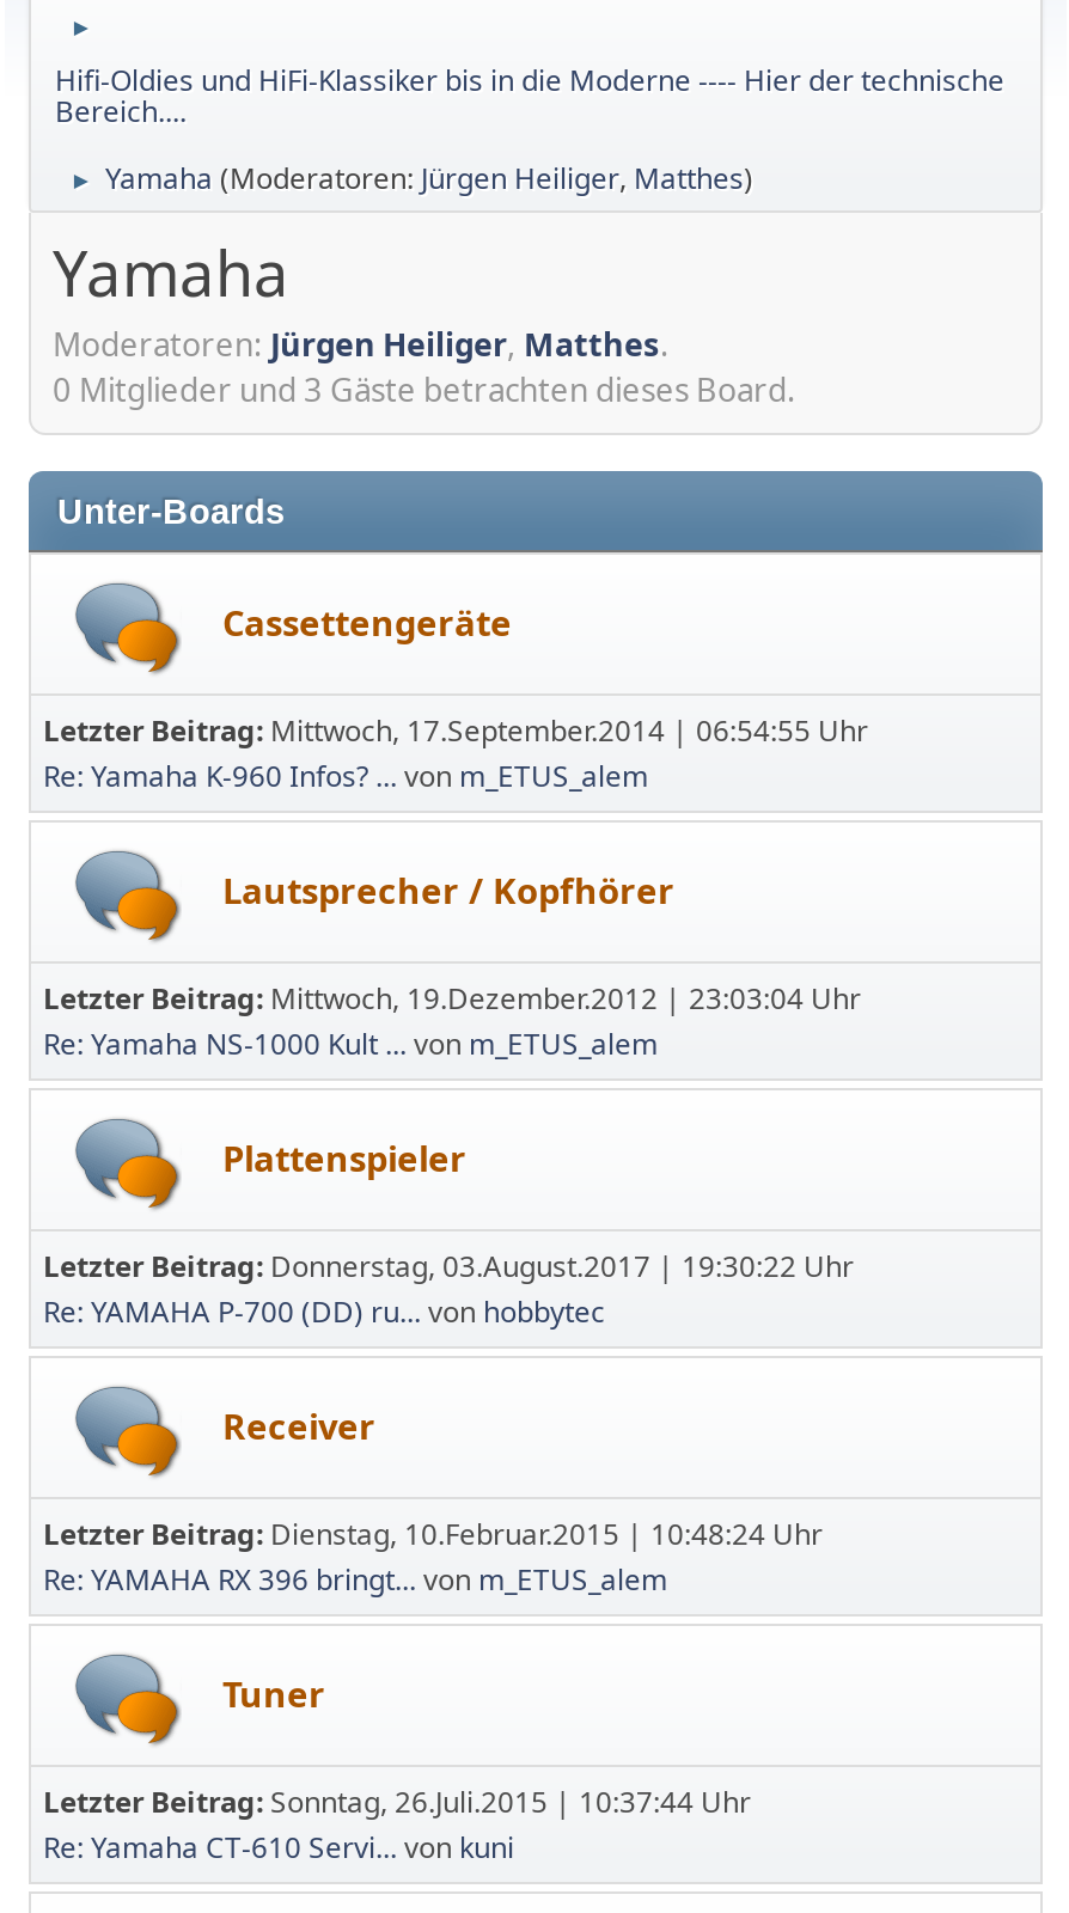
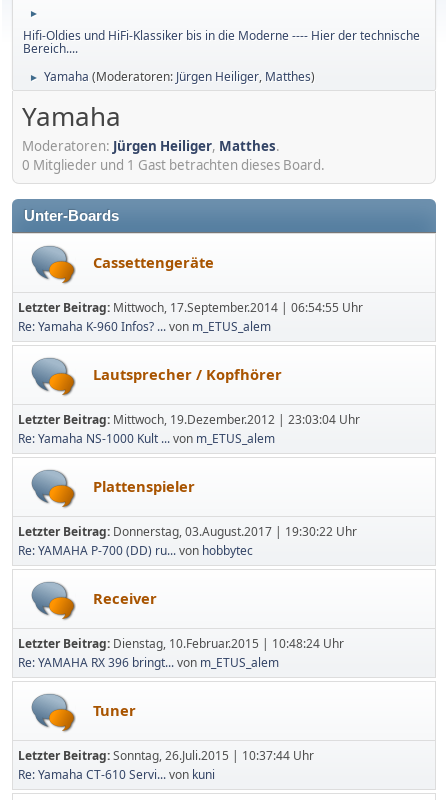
- 0 Mitglieder und 3 Gäste betrachten dieses Board.
+ 0 Mitglieder und 1 Gast betrachten dieses Board.
